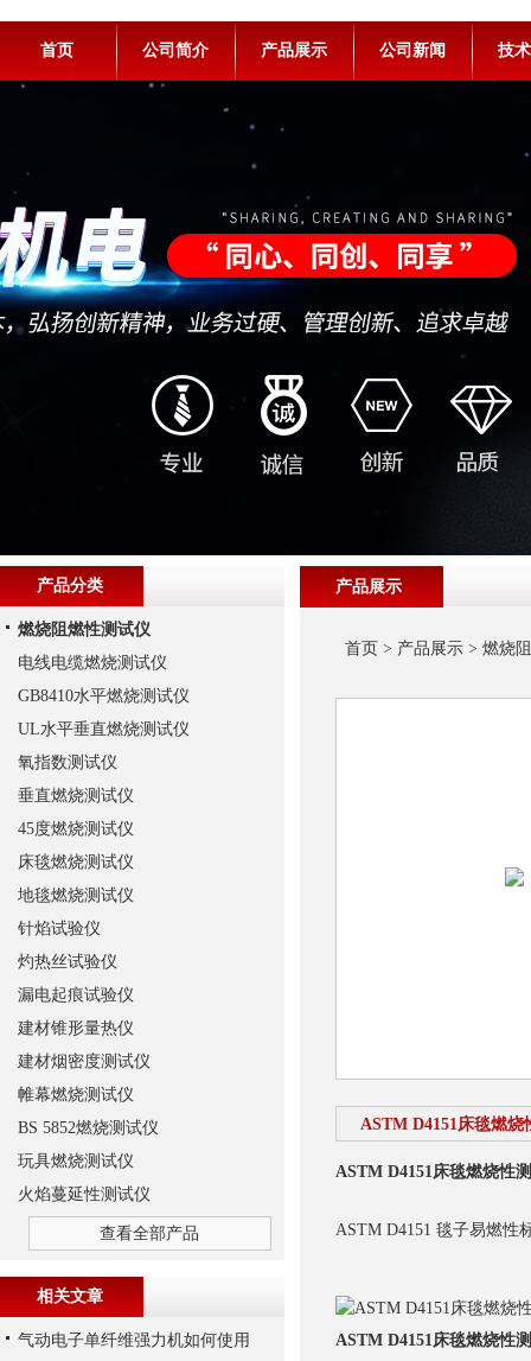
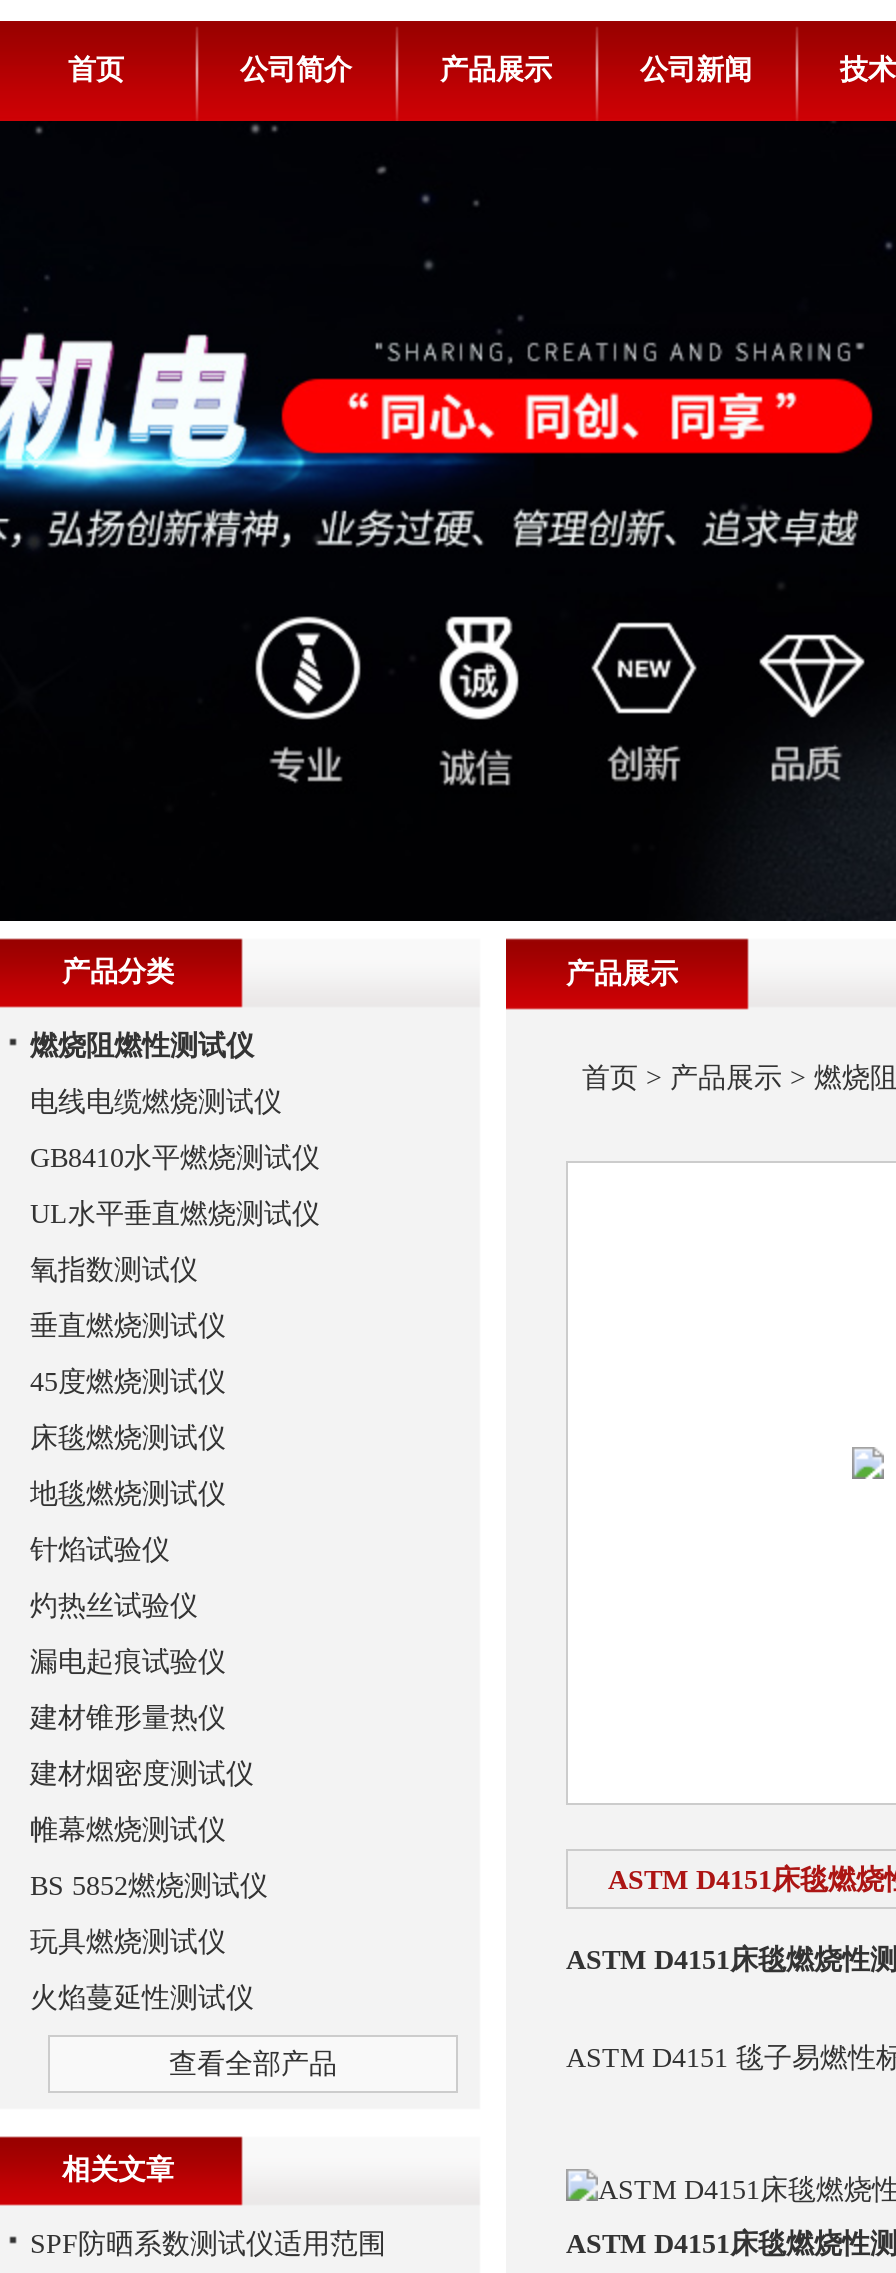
- 气动电子单纤维强力机如何使用
+ SPF防晒系数测试仪适用范围
